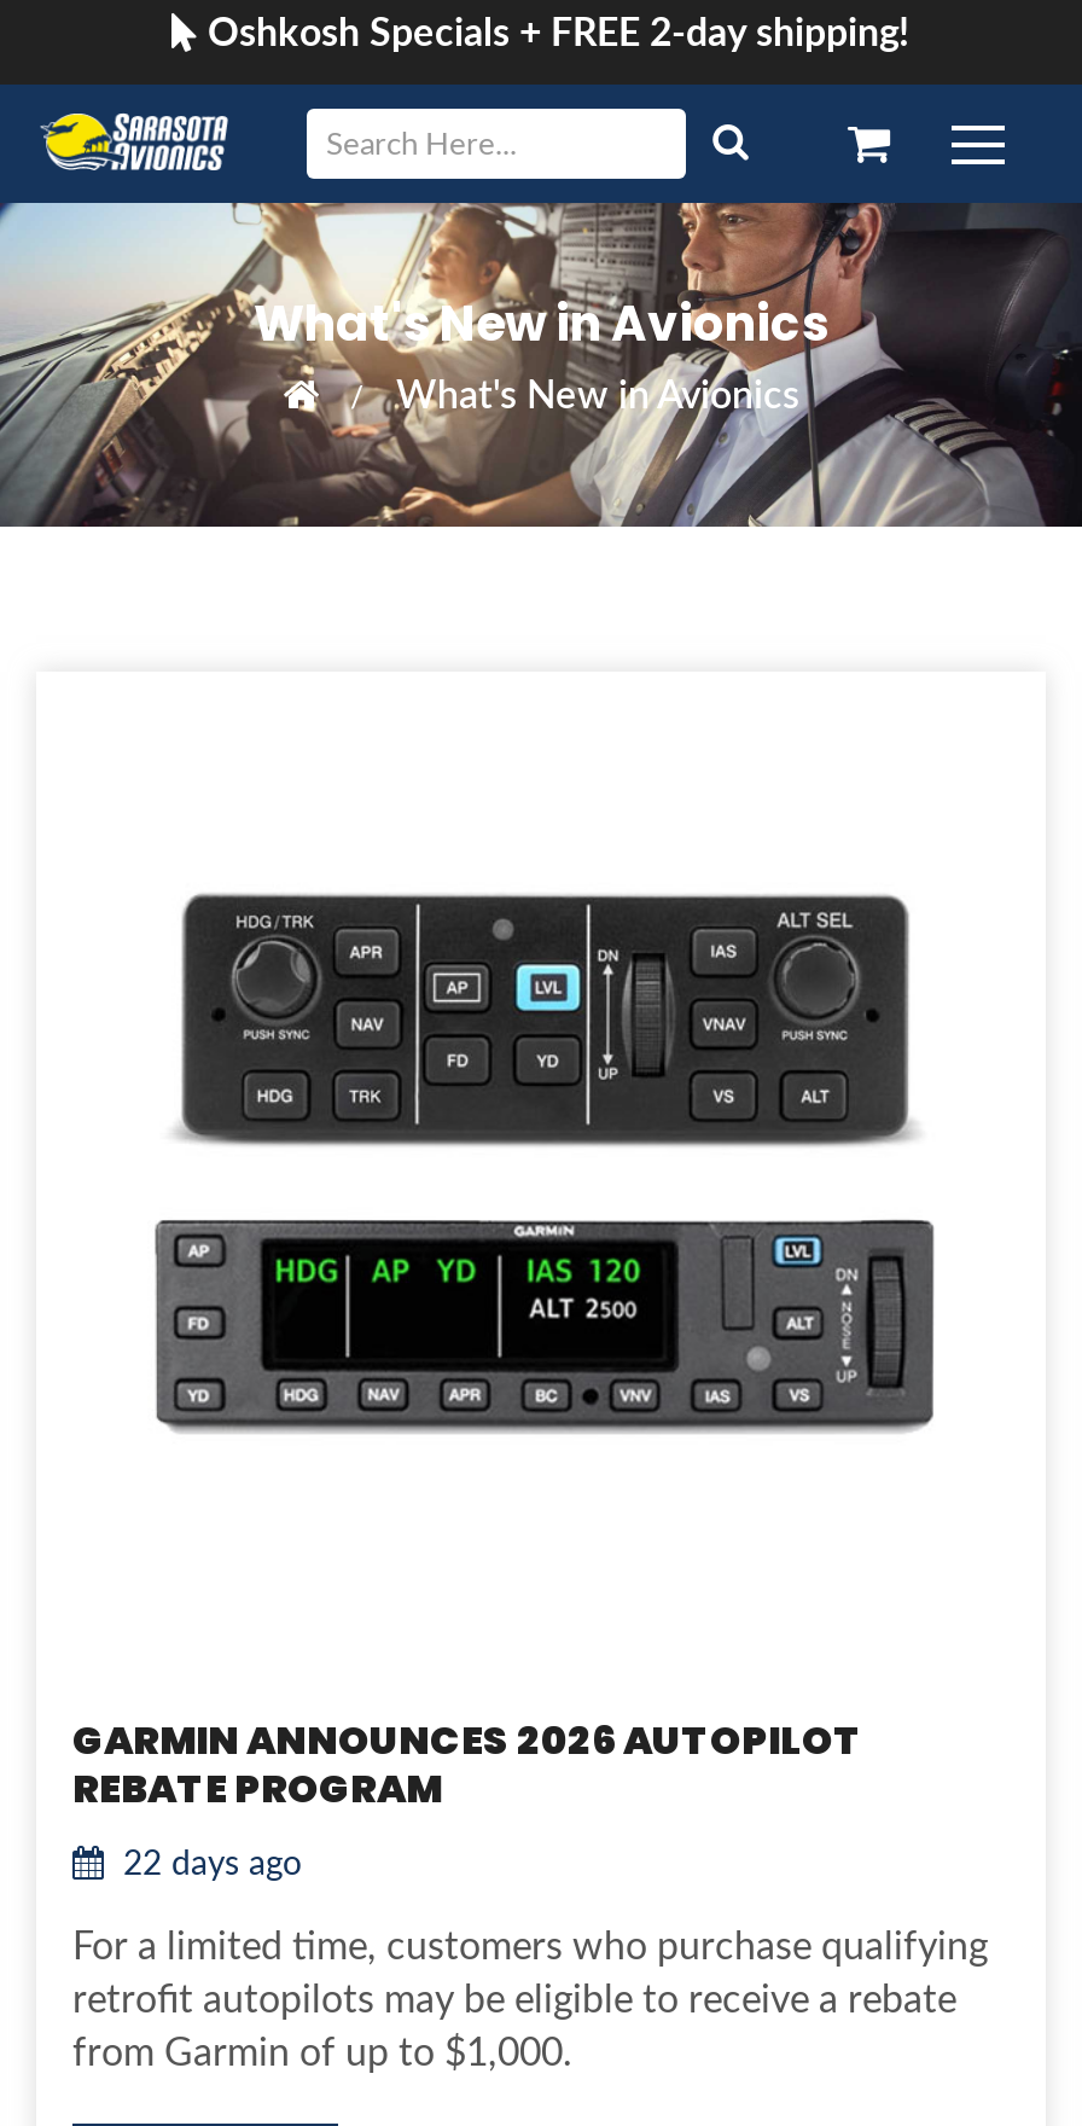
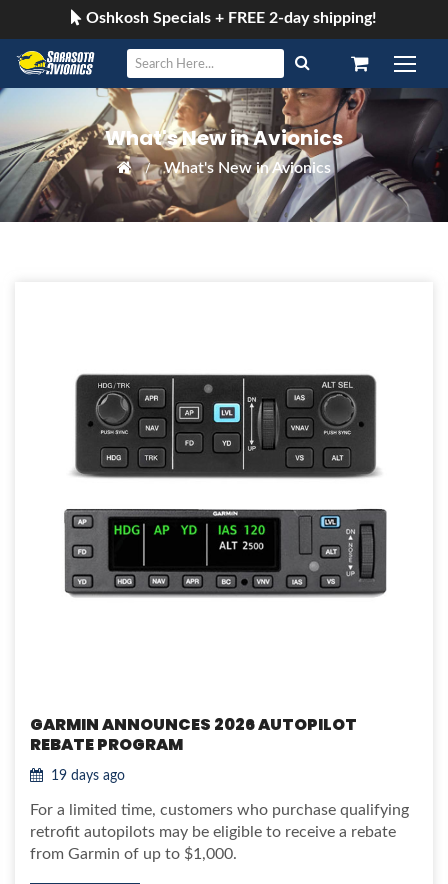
- 22 days ago
+ 19 days ago
